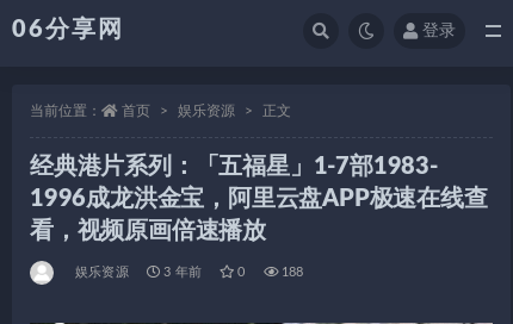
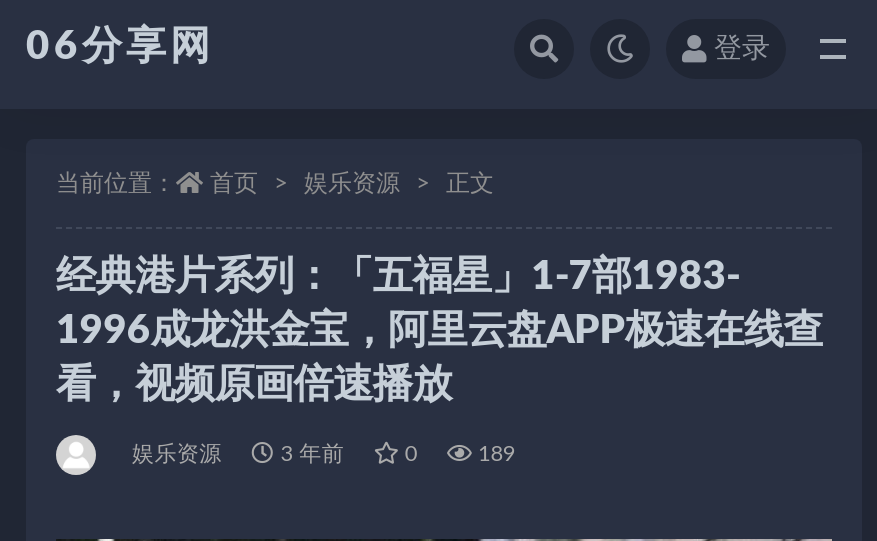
- 188
+ 189
